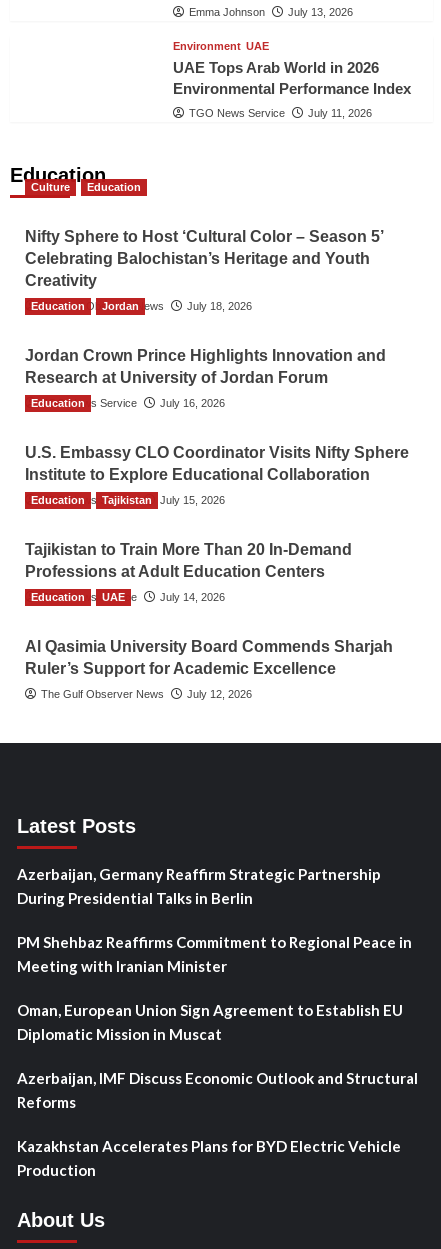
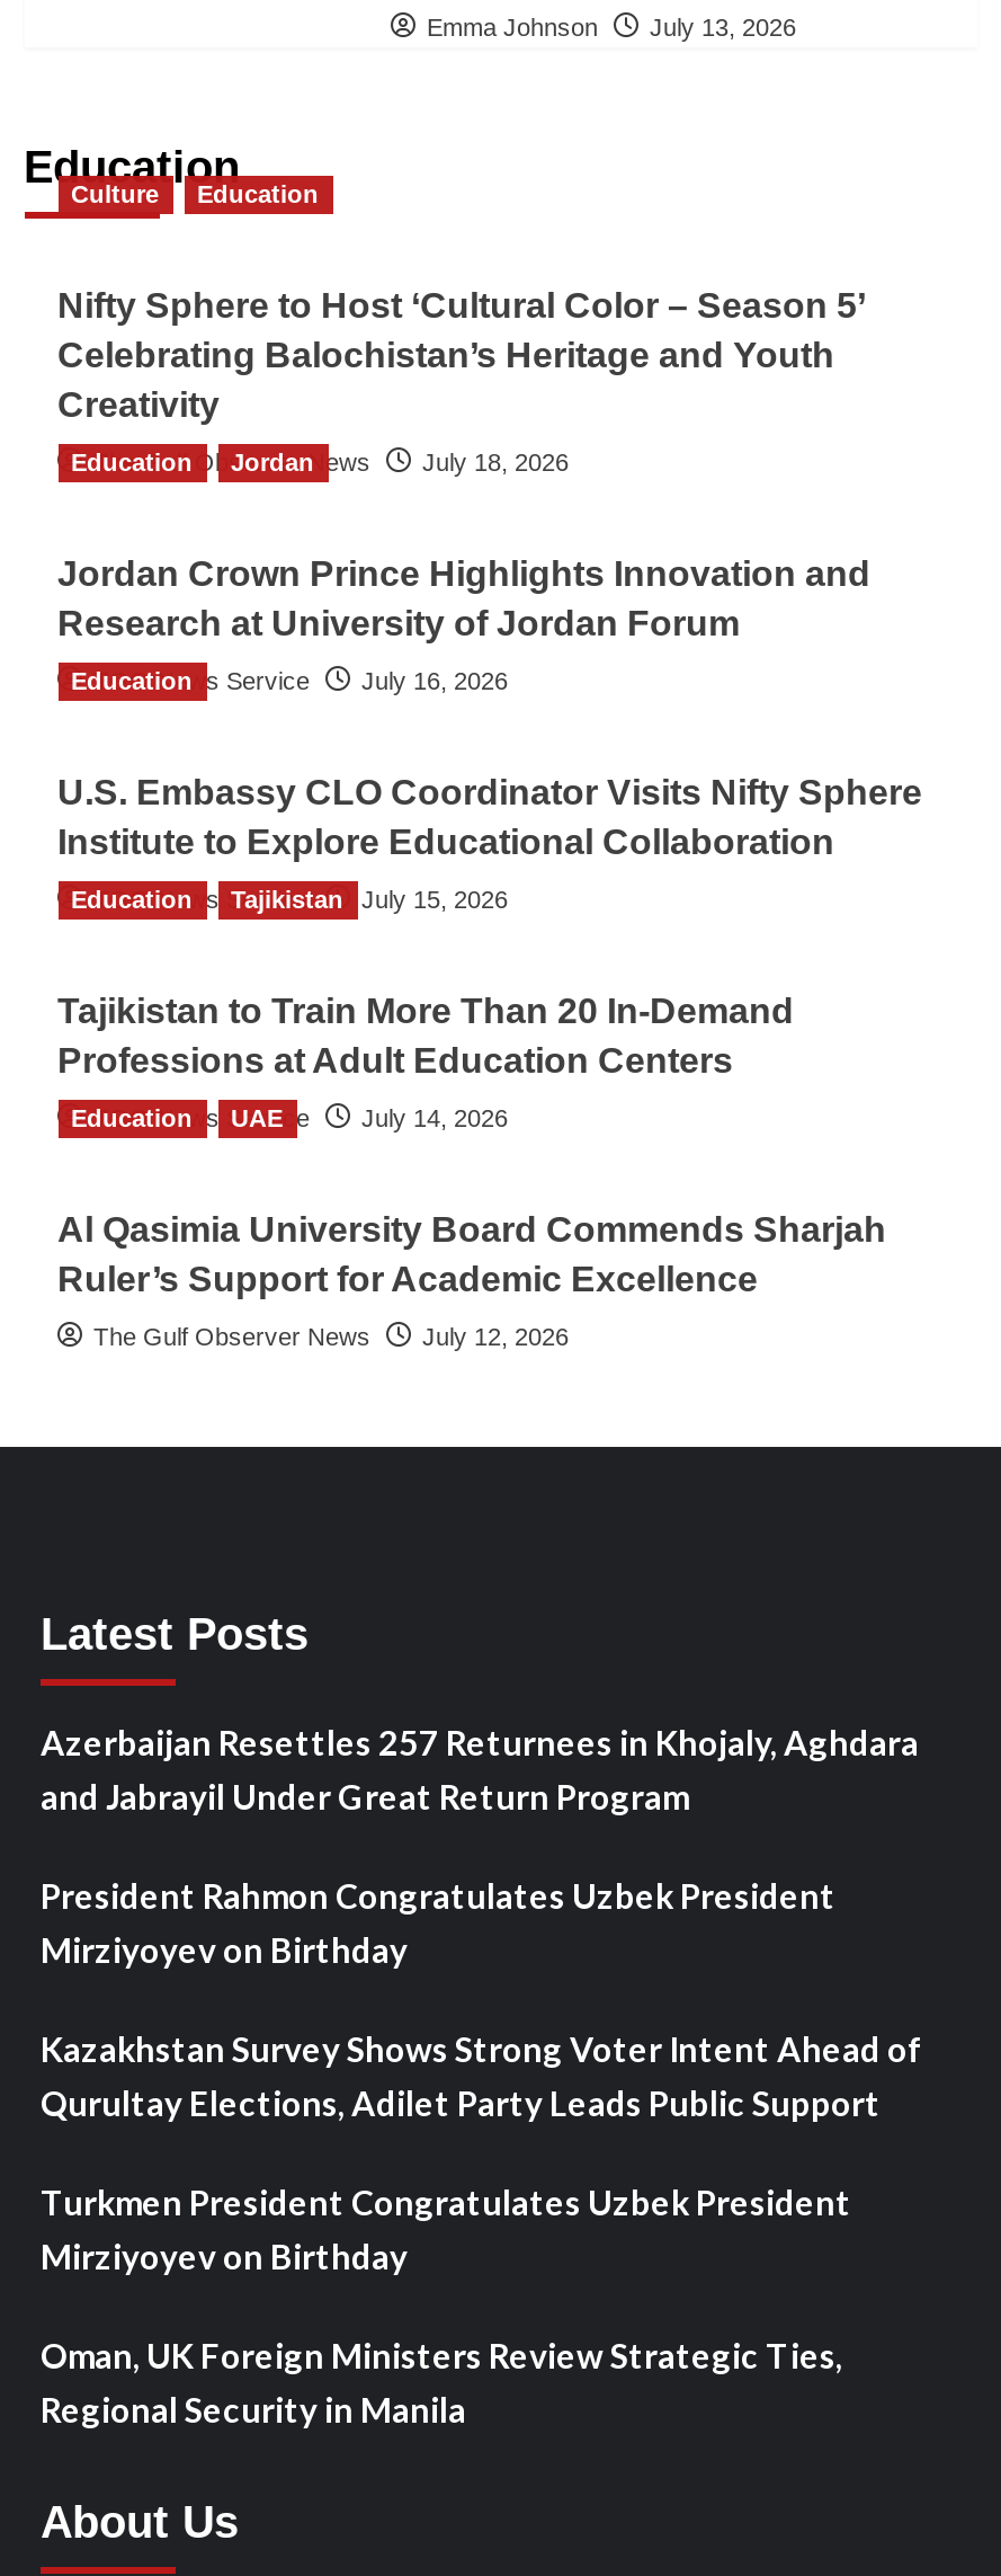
- Environment UAE
- UAE Tops Arab World in 2026
- Environmental Performance Index
- TGO News Service
- July 11, 2026

- Azerbaijan, Germany Reaffirm Strategic Partnership
- During Presidential Talks in Berlin
+ Azerbaijan Resettles 257 Returnees in Khojaly, Aghdara
+ and Jabrayil Under Great Return Program

- PM Shehbaz Reaffirms Commitment to Regional Peace in
- Meeting with Iranian Minister
+ President Rahmon Congratulates Uzbek President
+ Mirziyoyev on Birthday

- Oman, European Union Sign Agreement to Establish EU
- Diplomatic Mission in Muscat
+ Kazakhstan Survey Shows Strong Voter Intent Ahead of
+ Qurultay Elections, Adilet Party Leads Public Support

- Azerbaijan, IMF Discuss Economic Outlook and Structural
- Reforms
+ Turkmen President Congratulates Uzbek President
+ Mirziyoyev on Birthday

- Kazakhstan Accelerates Plans for BYD Electric Vehicle
- Production
+ Oman, UK Foreign Ministers Review Strategic Ties,
+ Regional Security in Manila
